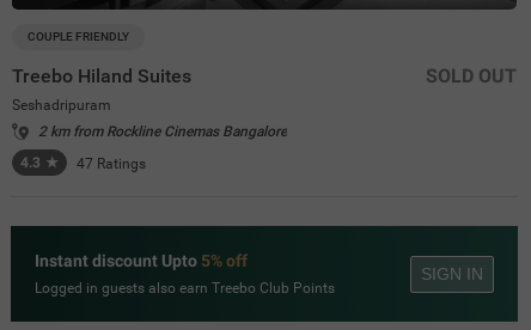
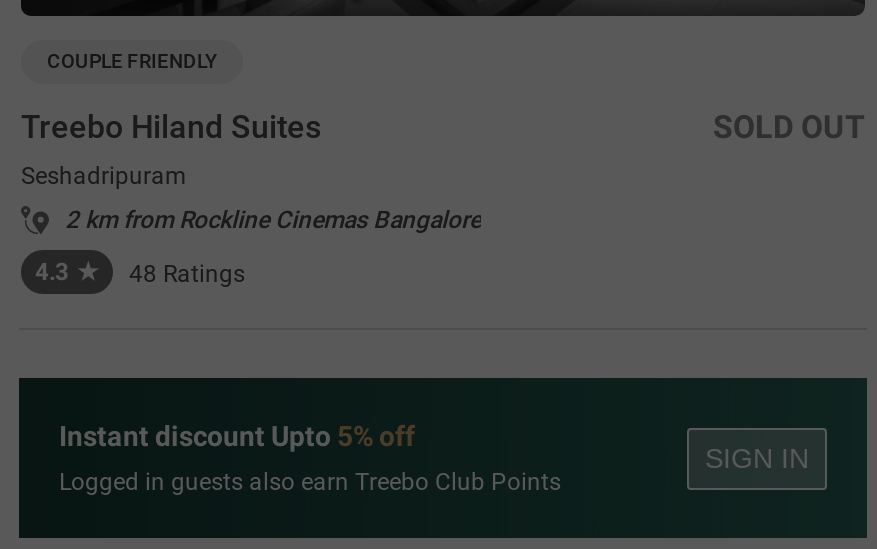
- 47 Ratings
+ 48 Ratings
